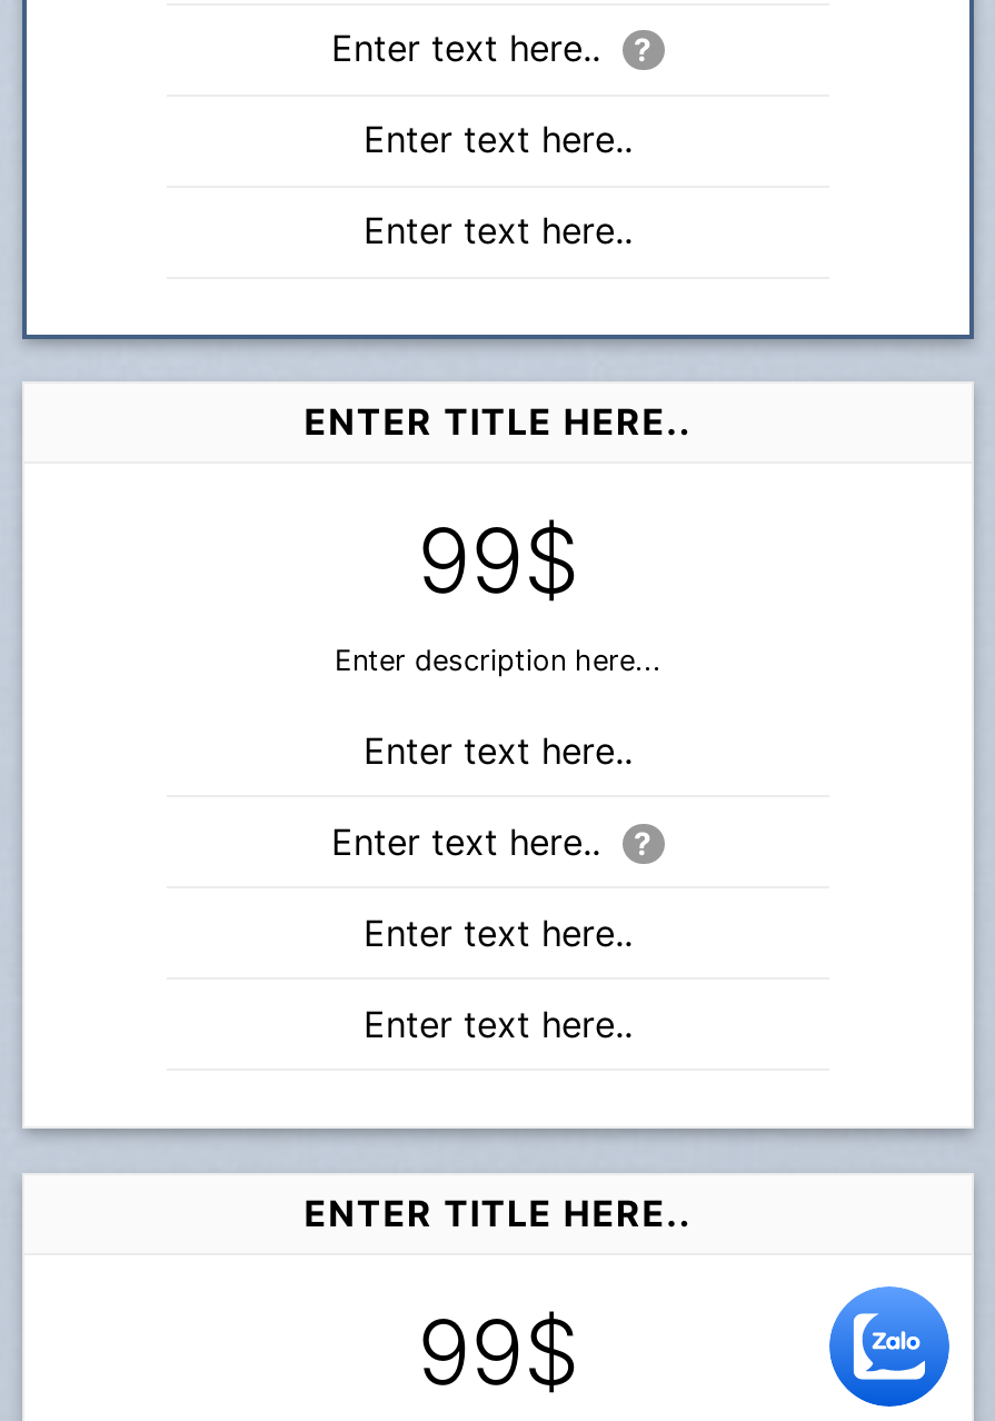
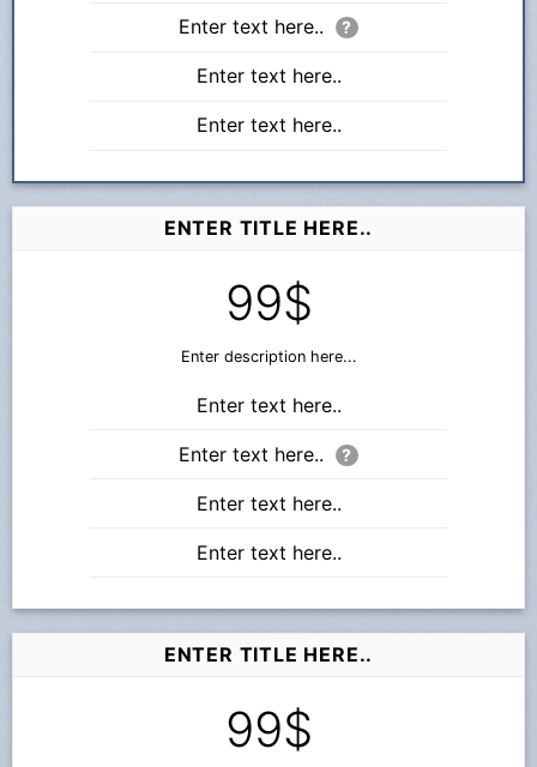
- [image]
